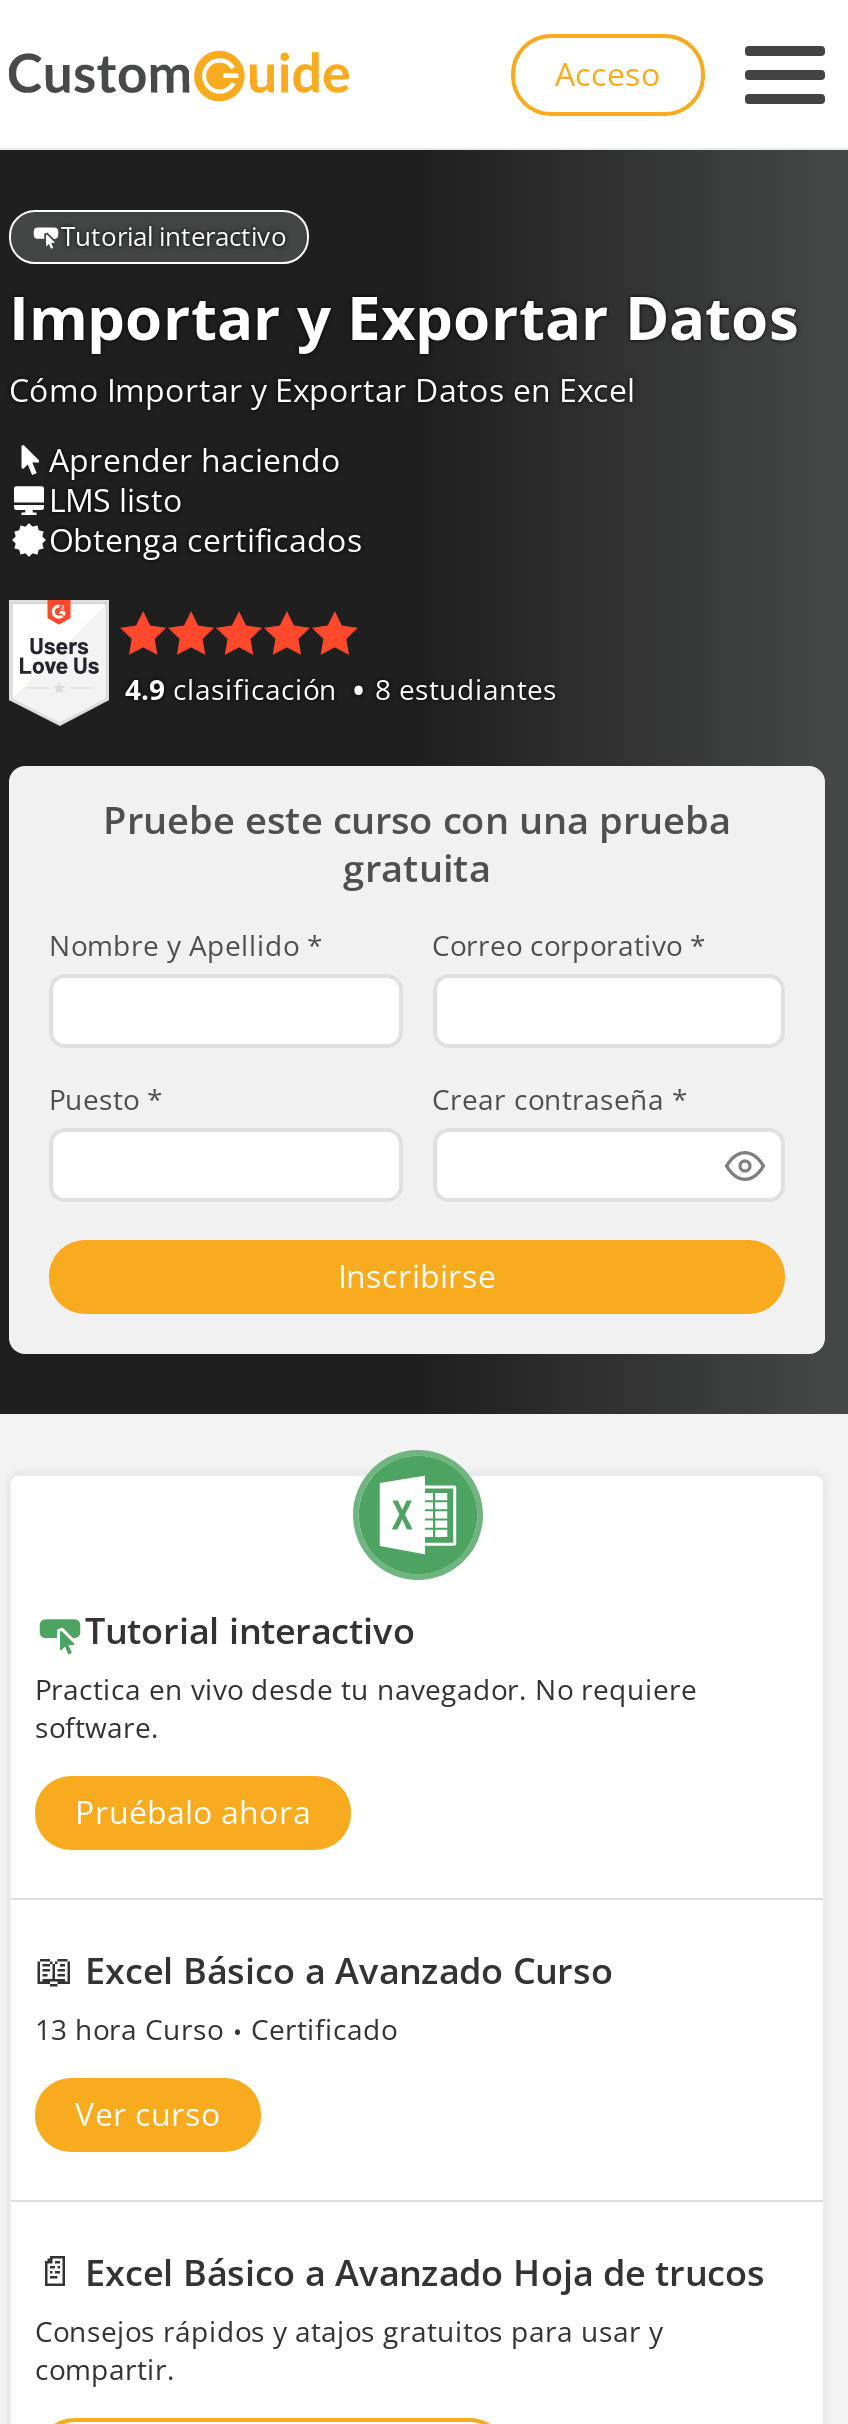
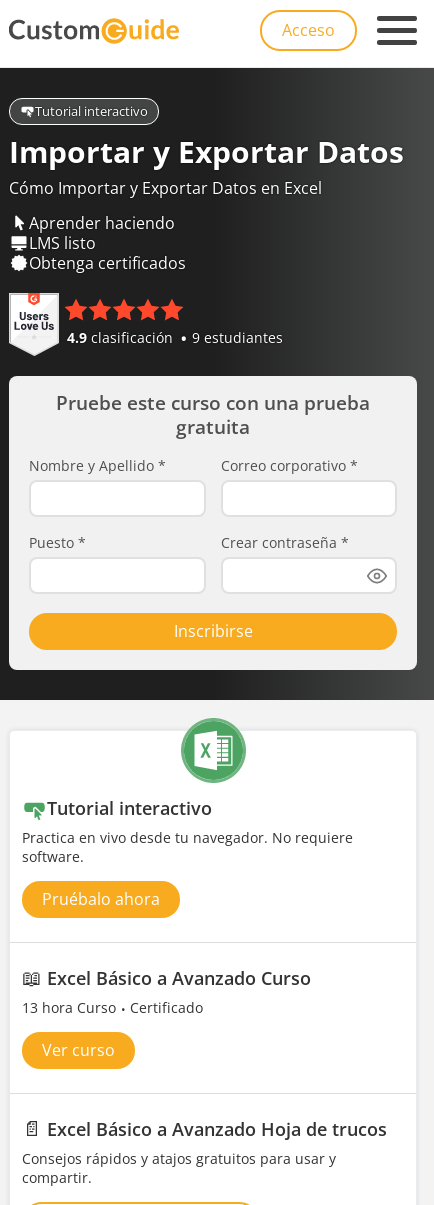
- 4.9 clasificación 8 estudiantes
+ 4.9 clasificación 9 estudiantes
